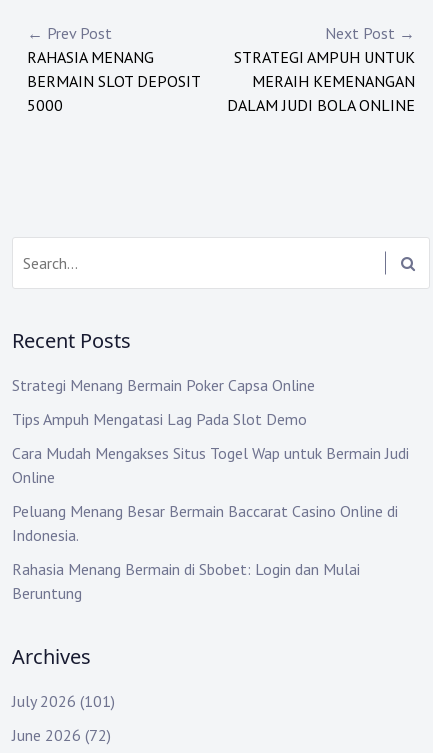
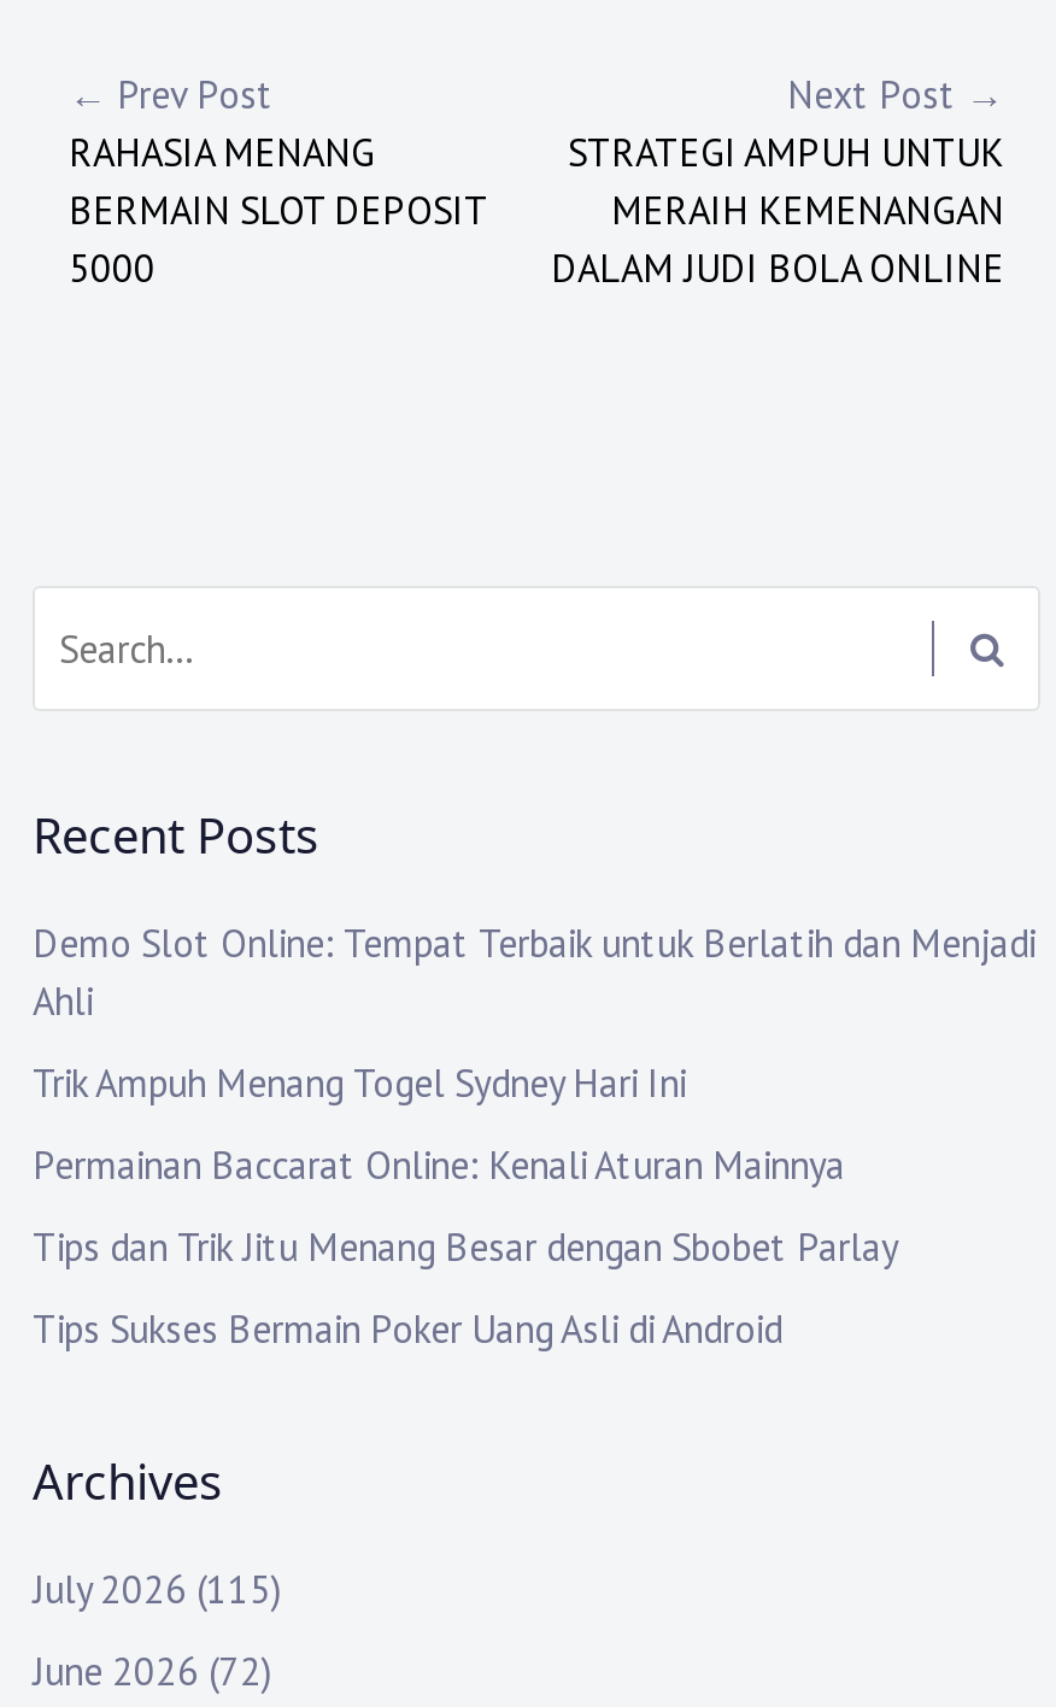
- Strategi Menang Bermain Poker Capsa Online
+ Demo Slot Online: Tempat Terbaik untuk Berlatih dan Menjadi
+ Ahli

- Tips Ampuh Mengatasi Lag Pada Slot Demo
+ Trik Ampuh Menang Togel Sydney Hari Ini

- Cara Mudah Mengakses Situs Togel Wap untuk Bermain Judi
- Online
+ Permainan Baccarat Online: Kenali Aturan Mainnya

- Peluang Menang Besar Bermain Baccarat Casino Online di
- Indonesia.
+ Tips dan Trik Jitu Menang Besar dengan Sbobet Parlay

- Rahasia Menang Bermain di Sbobet: Login dan Mulai
- Beruntung
+ Tips Sukses Bermain Poker Uang Asli di Android

- July 2026 (101)
+ July 2026 (115)
